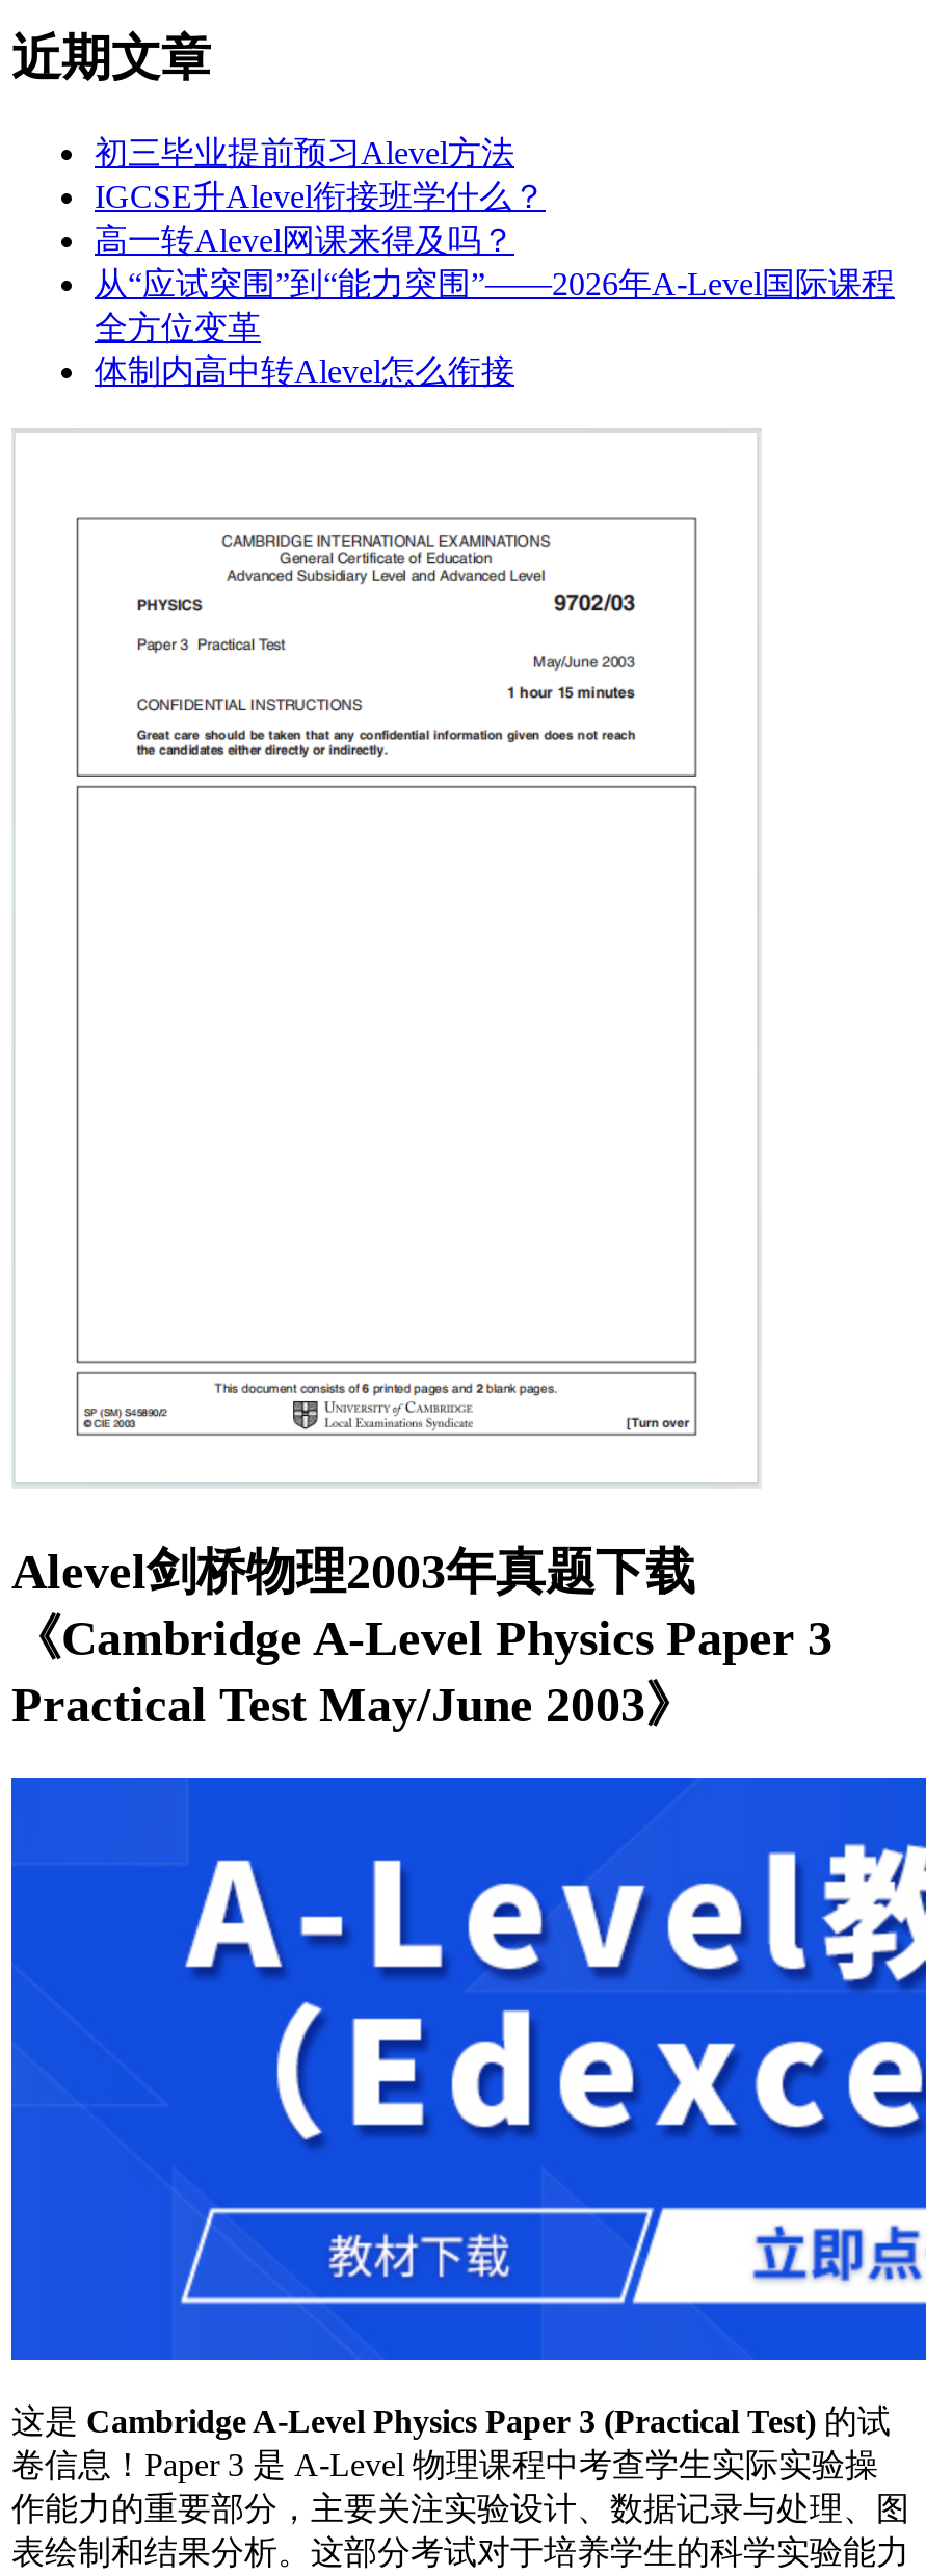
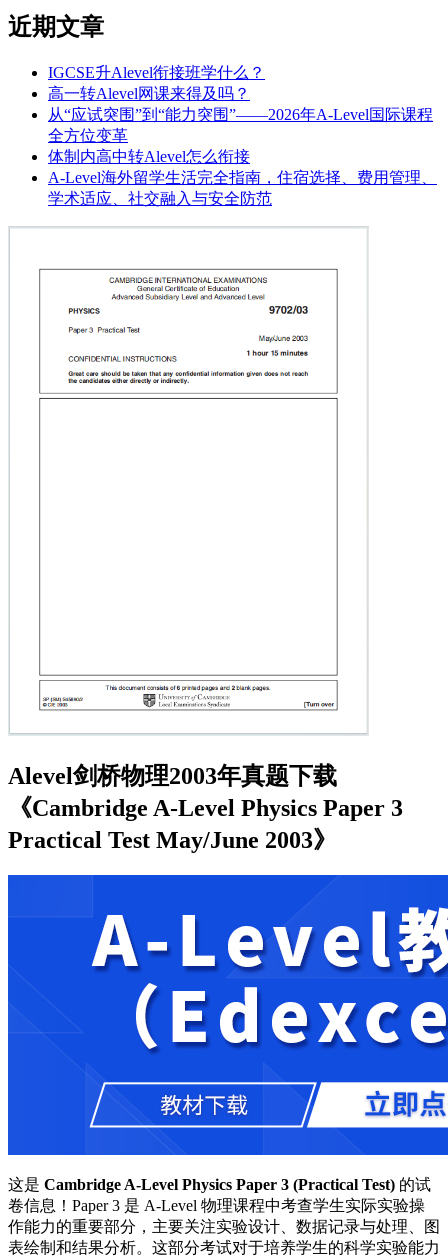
- 初三毕业提前预习Alevel方法

moved up: IGCSE升Alevel衔接班学什么？ | 高一转Alevel网课来得及吗？ | 从“应试突围”到“能力突围”——2026年A-Level国际课程 | 体制内高中转Alevel怎么衔接

+ A-Level海外留学生活完全指南，住宿选择、费用管理、
+ 学术适应、社交融入与安全防范
